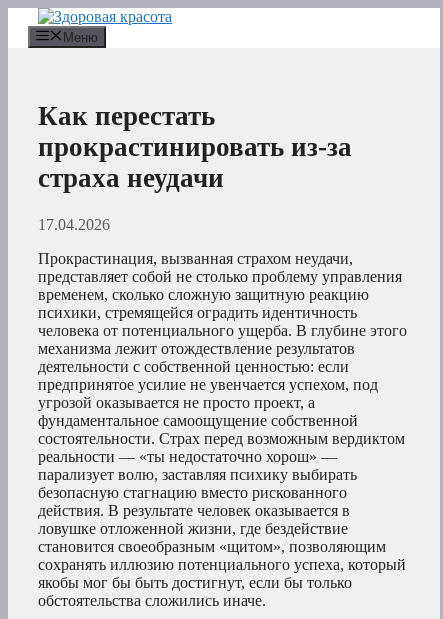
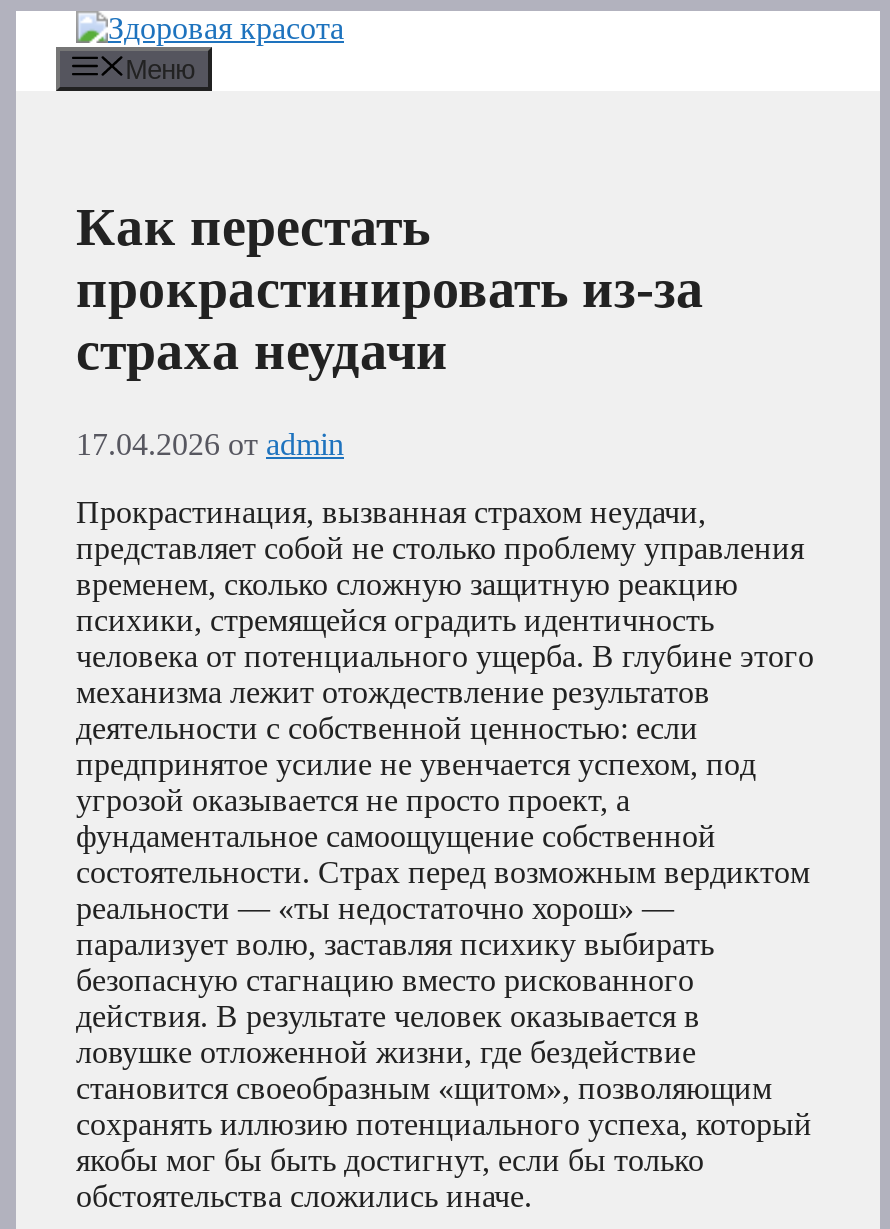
- 17.04.2026
+ 17.04.2026 от admin
